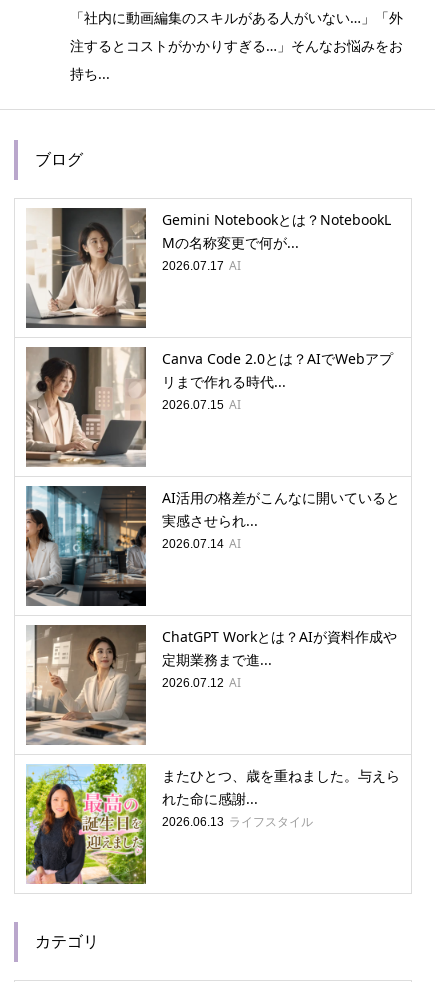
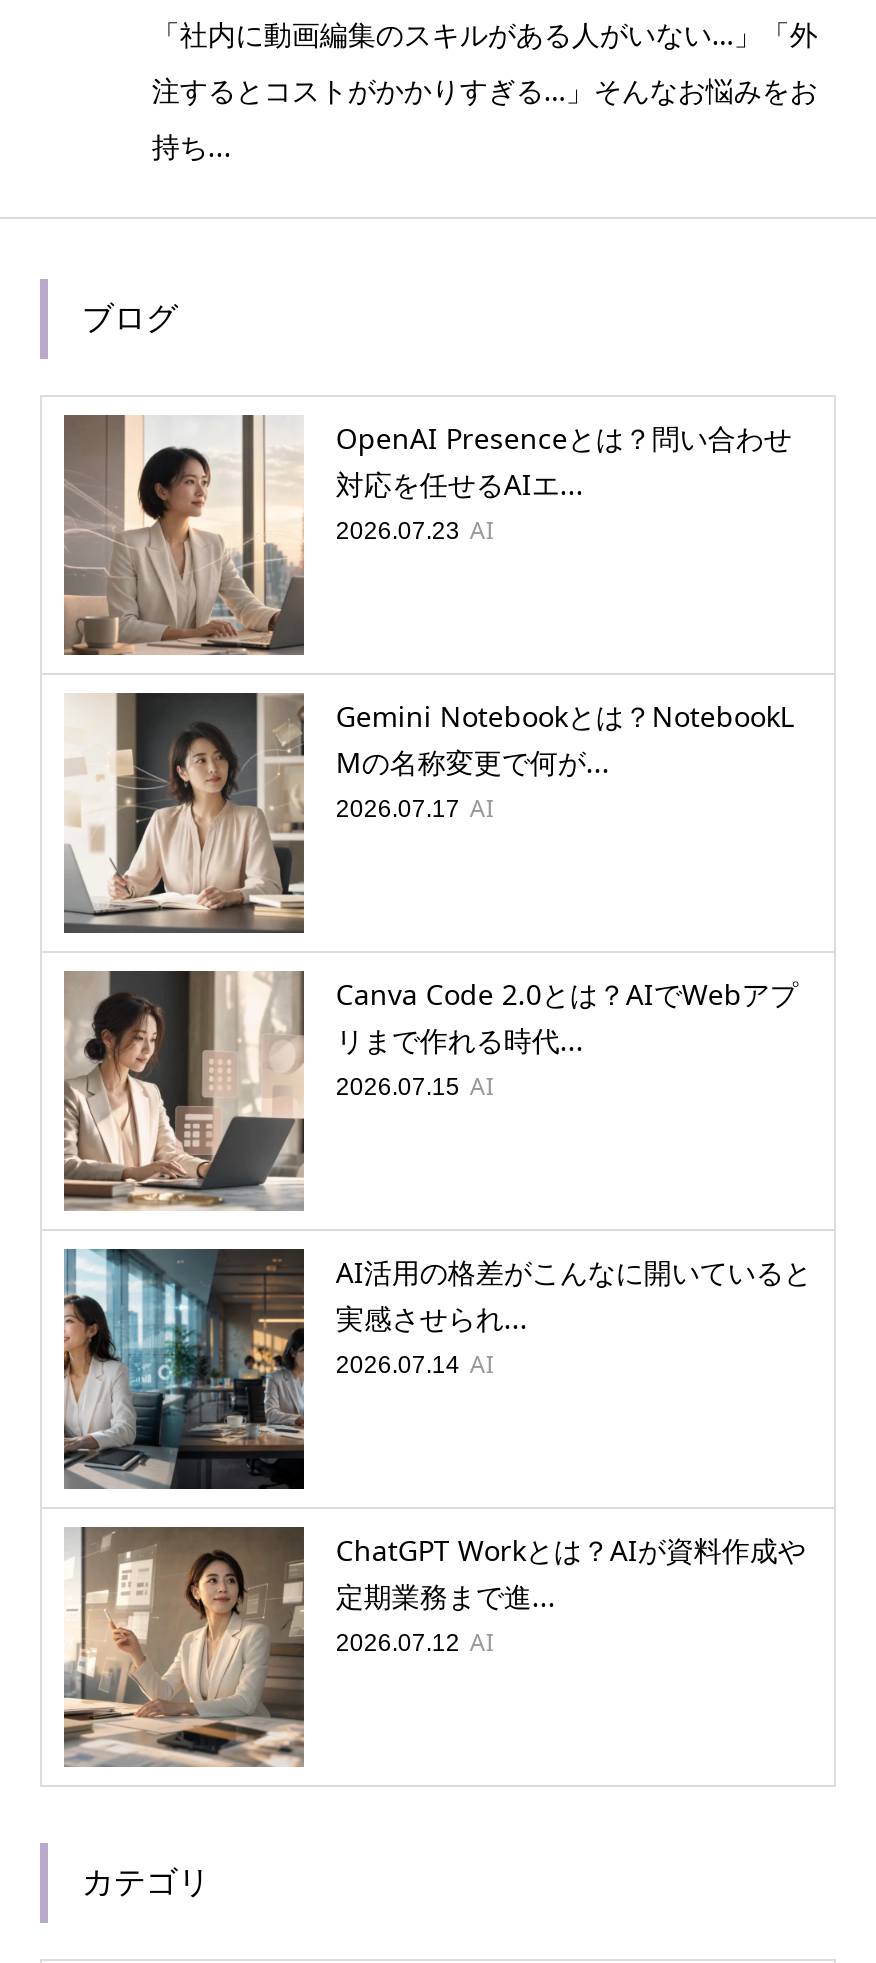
+ [image]
+ OpenAI Presenceとは？問い合わせ
+ 対応を任せるAIエ...
+ 2026.07.23 AI

moved down: [image] | Gemini Notebookとは？NotebookL | Mの名称変更で何が... | ... | 定期業務まで進... | 2026.07.12 AI

- [image]
- またひとつ、歳を重ねました。与えら
- れた命に感謝...
- 2026.06.13 ライフスタイル
